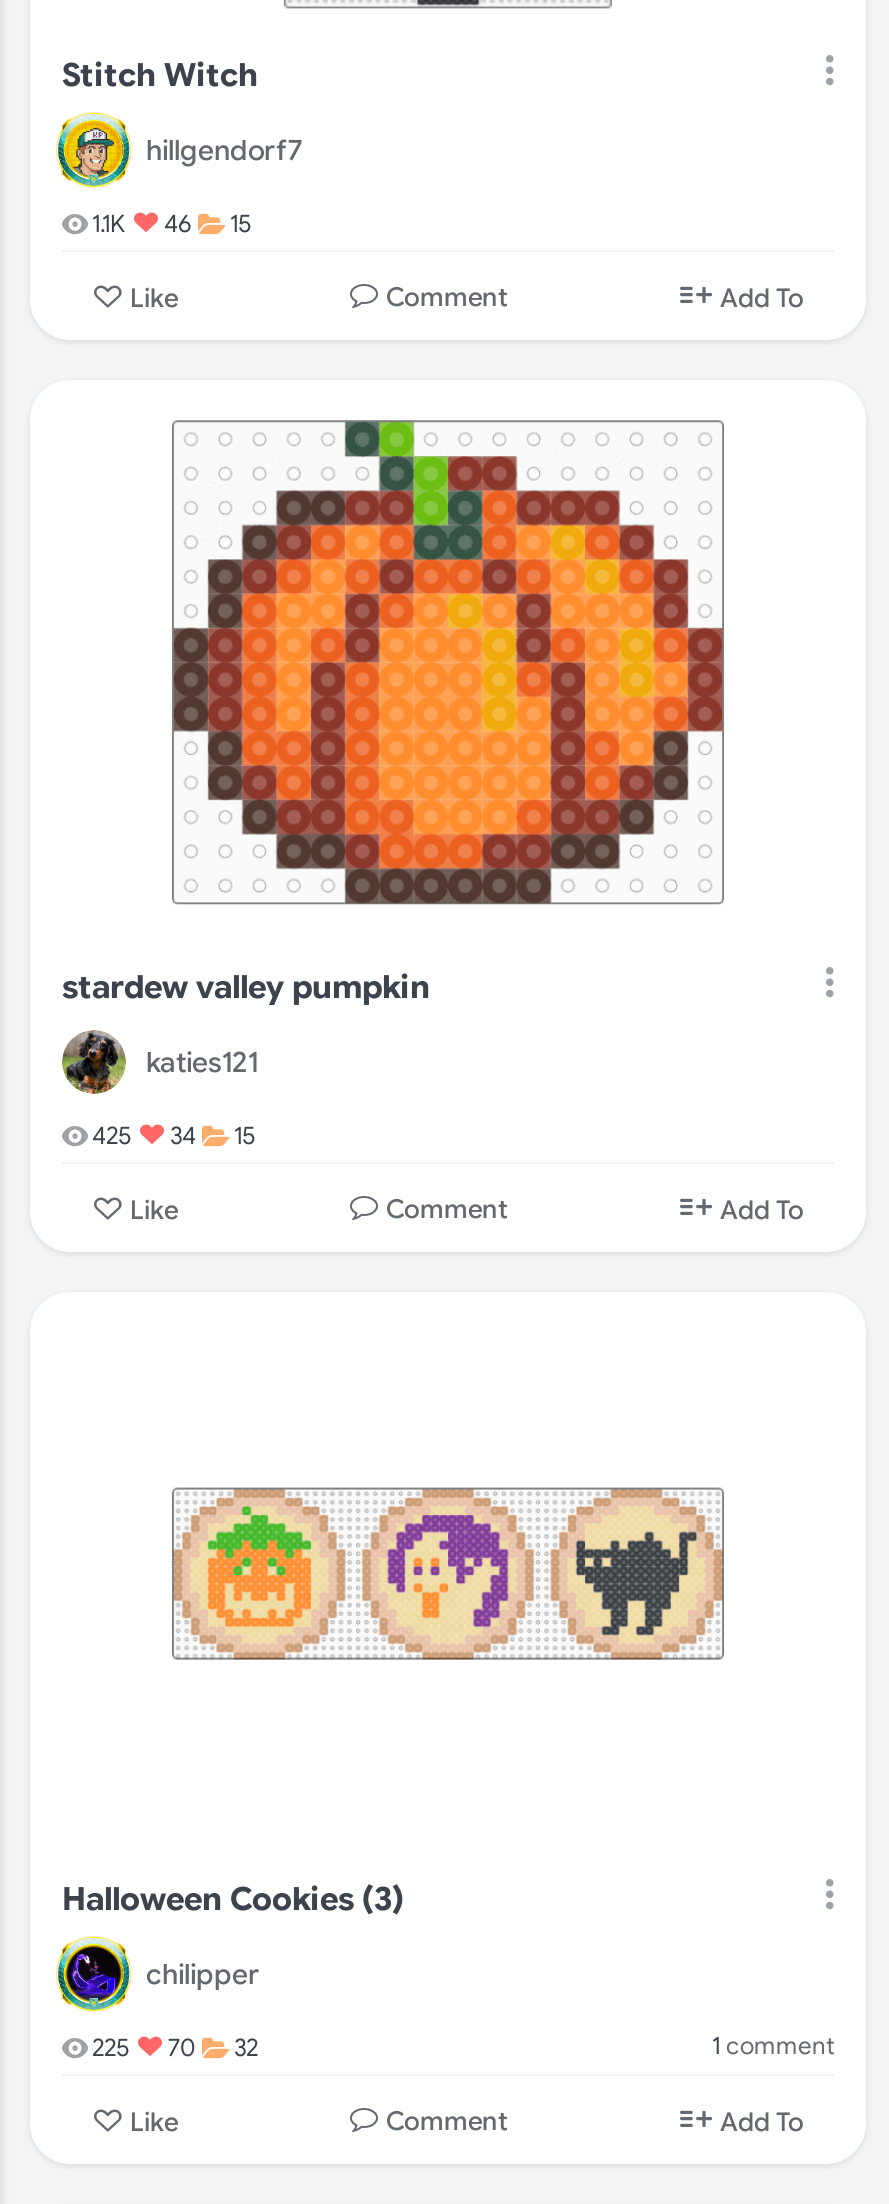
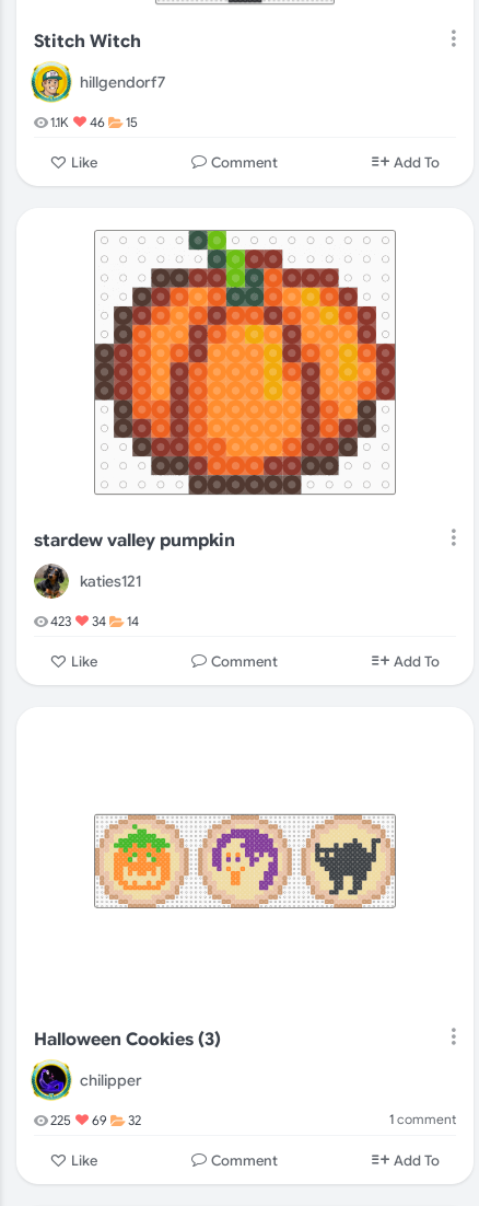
- 425
+ 423

- 15
+ 14

- 225 70 32
+ 225 69 32
